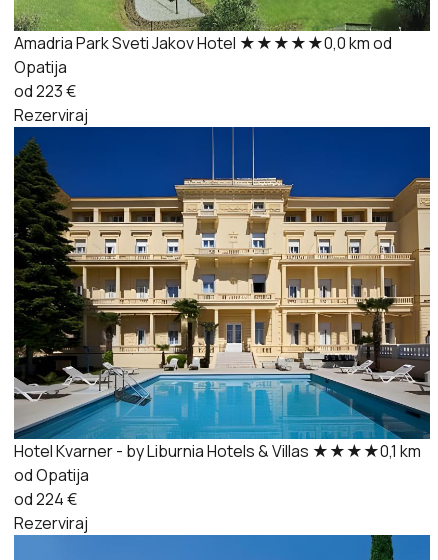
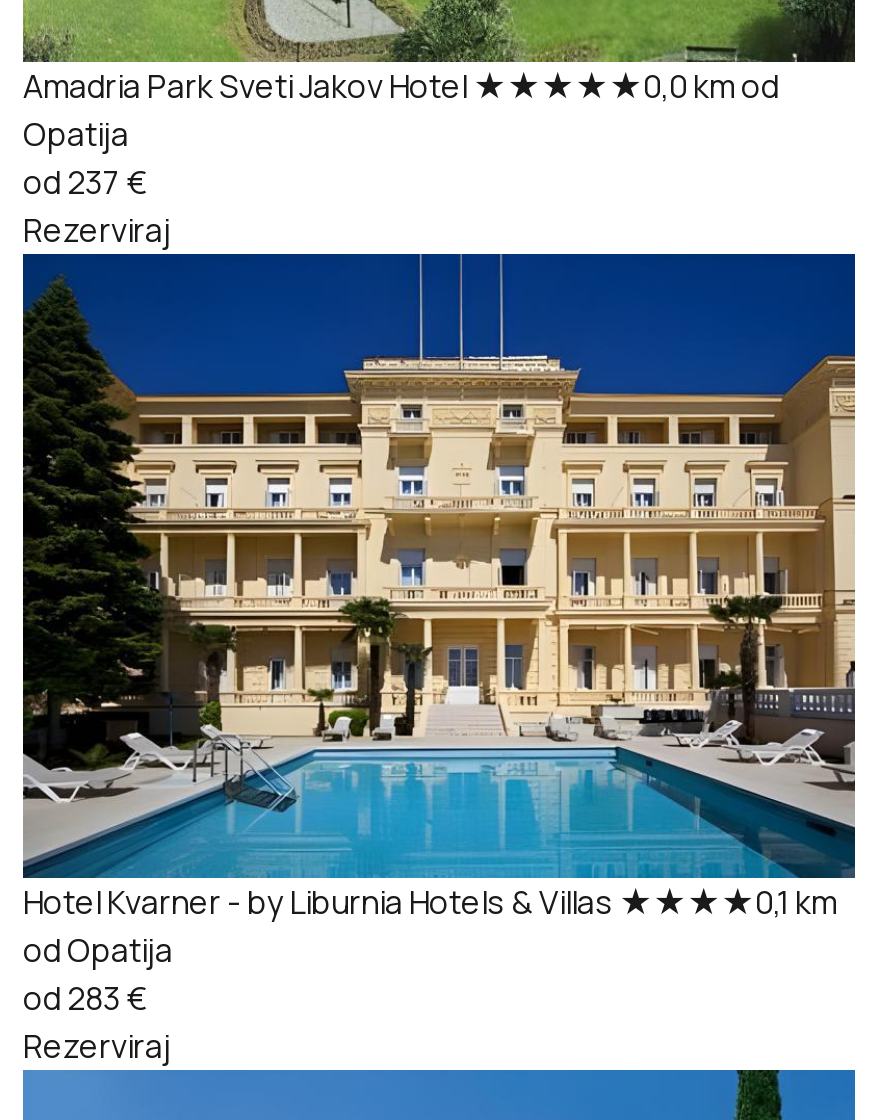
- od 223 €
+ od 237 €

- od 224 €
+ od 283 €
